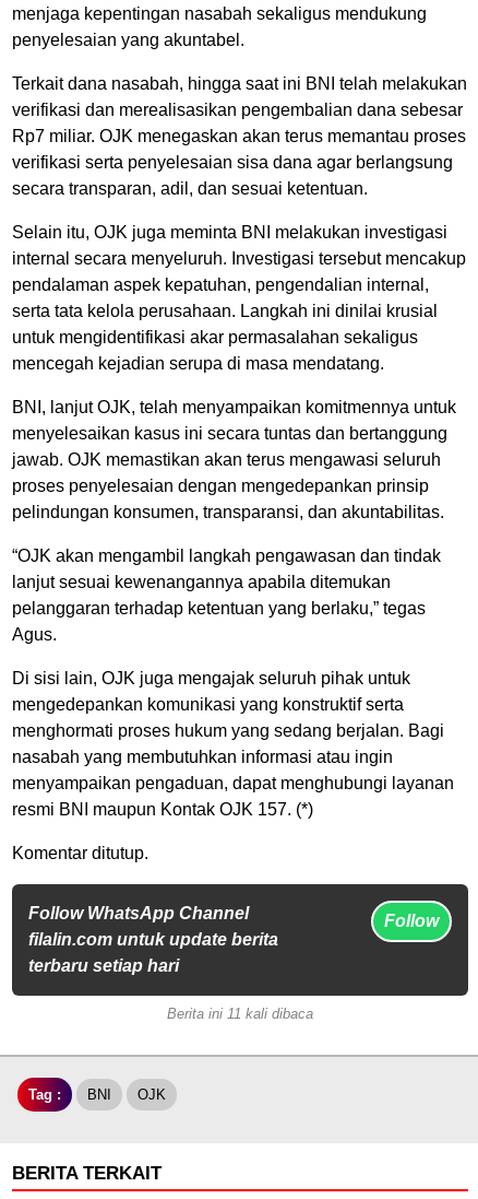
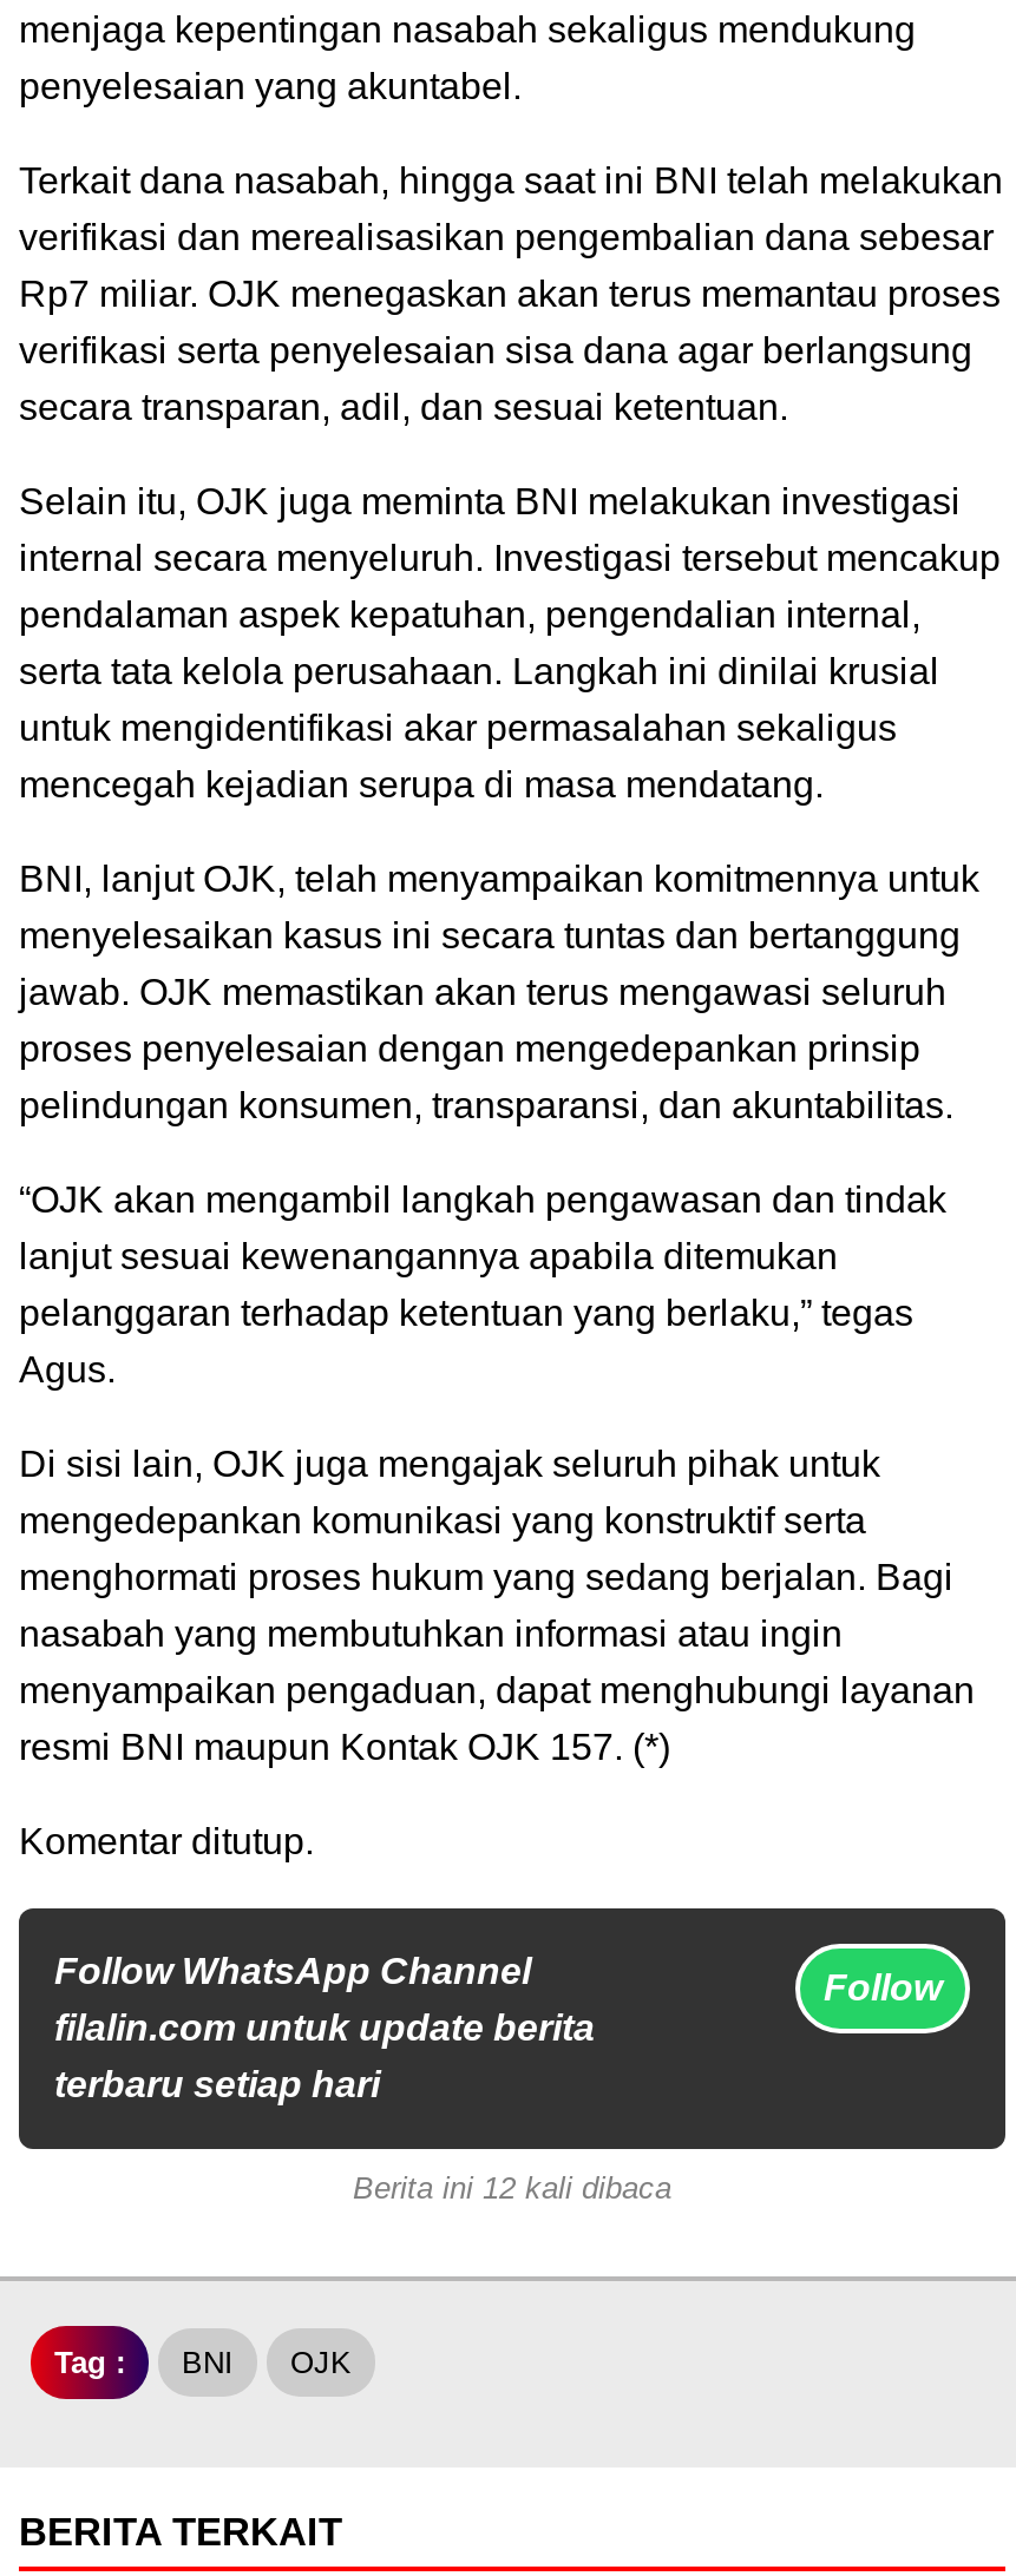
- Berita ini 11 kali dibaca
+ Berita ini 12 kali dibaca
